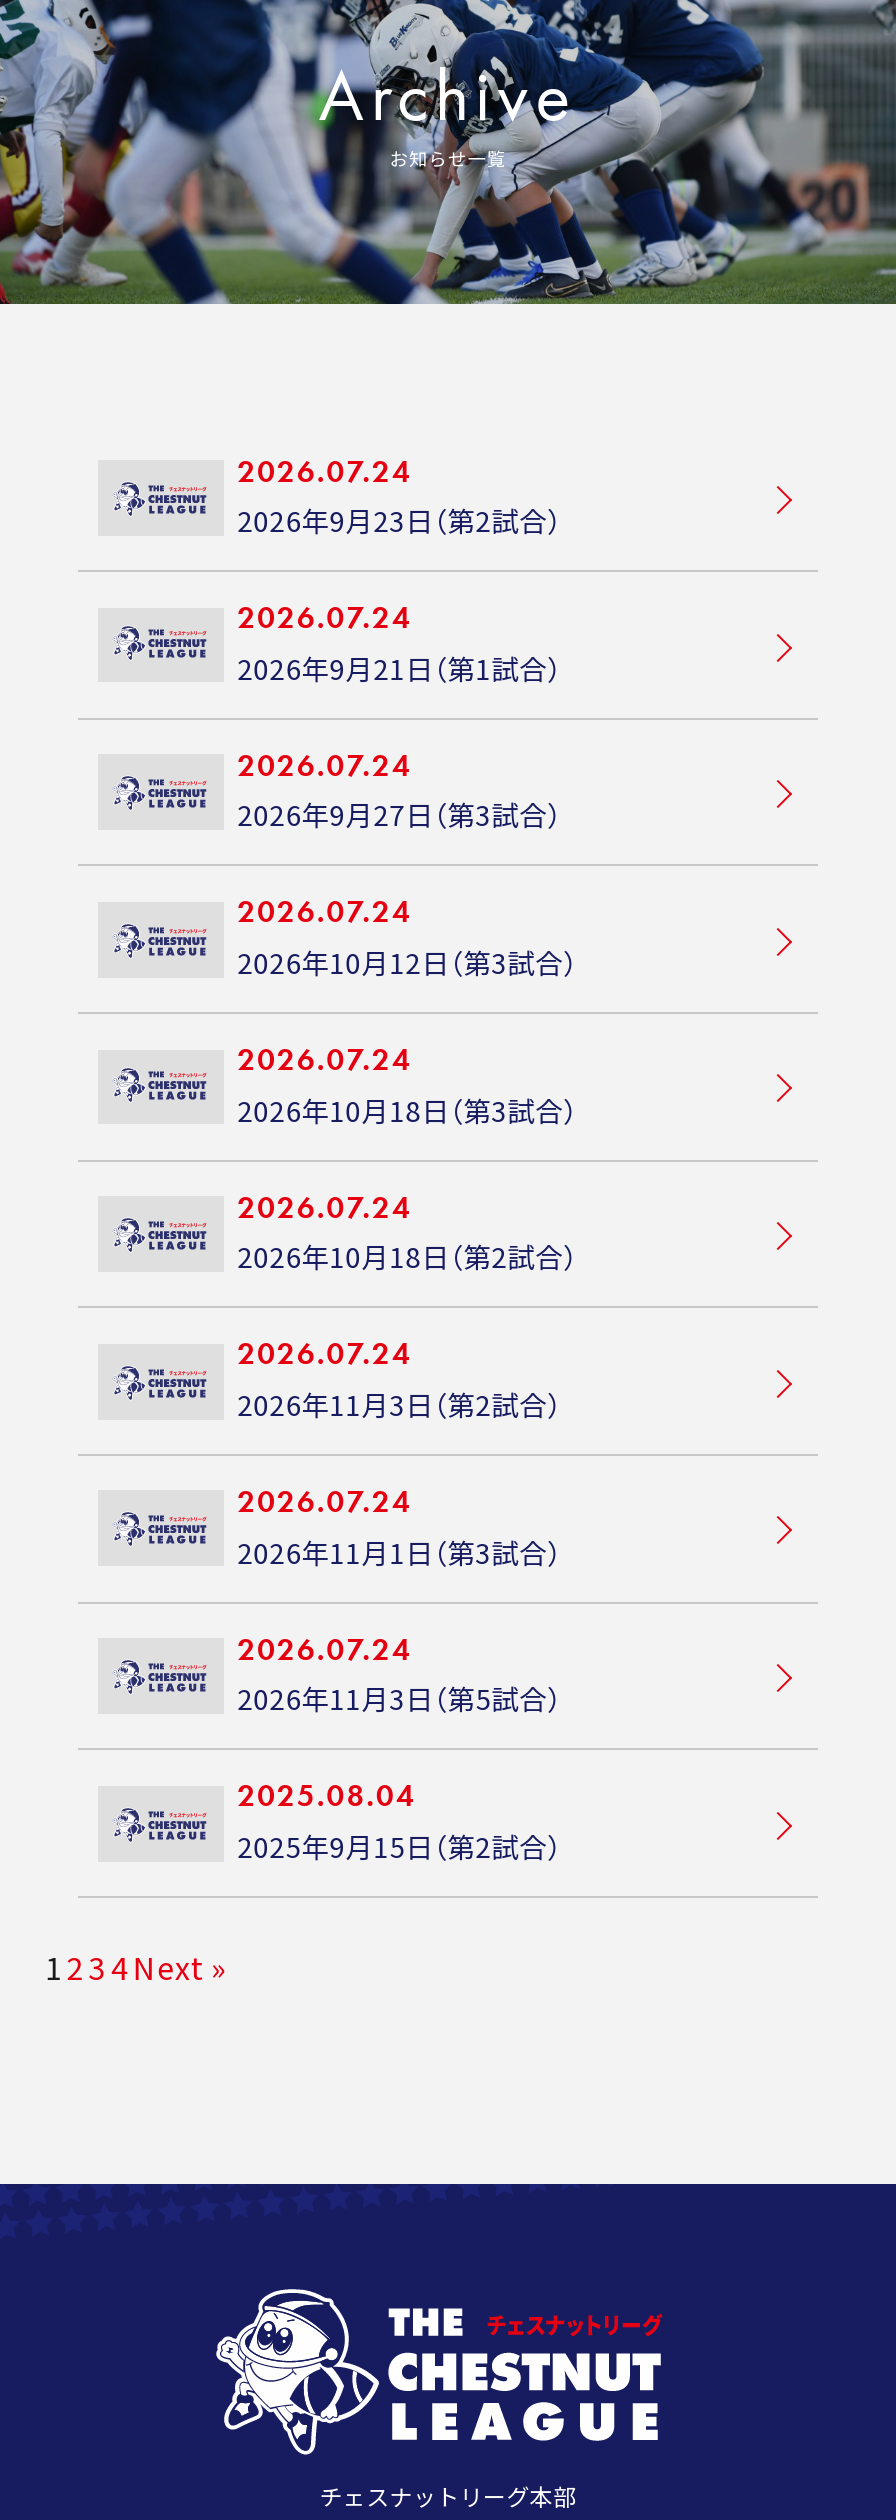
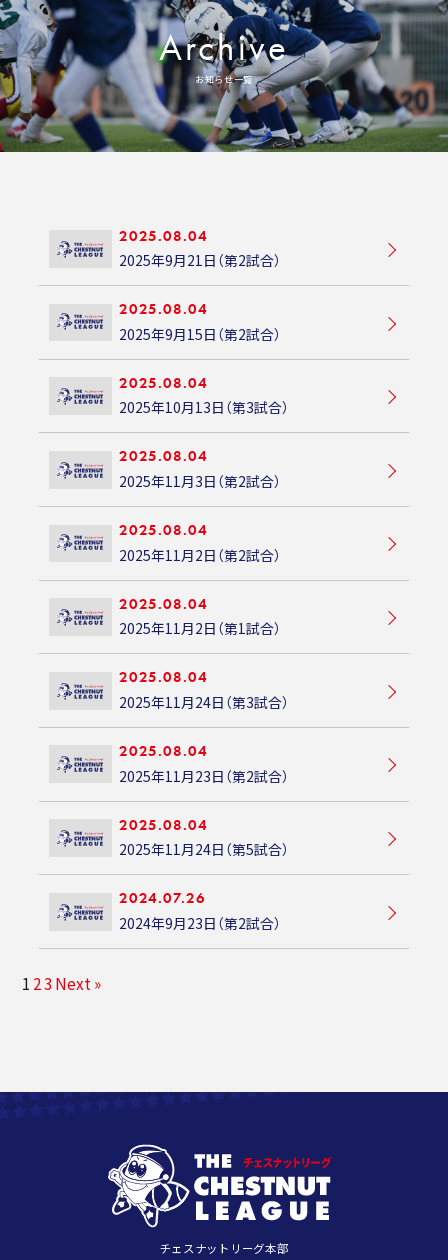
- 2026.07.24
- 2026年9月23日（第2試合）
- 2026.07.24
- 2026年9月21日（第1試合）
- 2026.07.24
- 2026年9月27日（第3試合）
- 2026.07.24
- 2026年10月12日（第3試合）
- 2026.07.24
- 2026年10月18日（第3試合）
- 2026.07.24
- 2026年10月18日（第2試合）
- 2026.07.24
- 2026年11月3日（第2試合）
- 2026.07.24
- 2026年11月1日（第3試合）
- 2026.07.24
- 2026年11月3日（第5試合）
+ 2025.08.04
+ 2025年9月21日（第2試合）

moved up: 2025.08.04 | 2025年9月15日（第2試合）

- 1 2 3 4 Next »
+ 2025.08.04
+ 2025年10月13日（第3試合）
+ 2025.08.04
+ 2025年11月3日（第2試合）
+ 2025.08.04
+ 2025年11月2日（第2試合）
+ 2025.08.04
+ 2025年11月2日（第1試合）
+ 2025.08.04
+ 2025年11月24日（第3試合）
+ 2025.08.04
+ 2025年11月23日（第2試合）
+ 2025.08.04
+ 2025年11月24日（第5試合）
+ 2024.07.26
+ 2024年9月23日（第2試合）
+ 1 2 3 Next »
